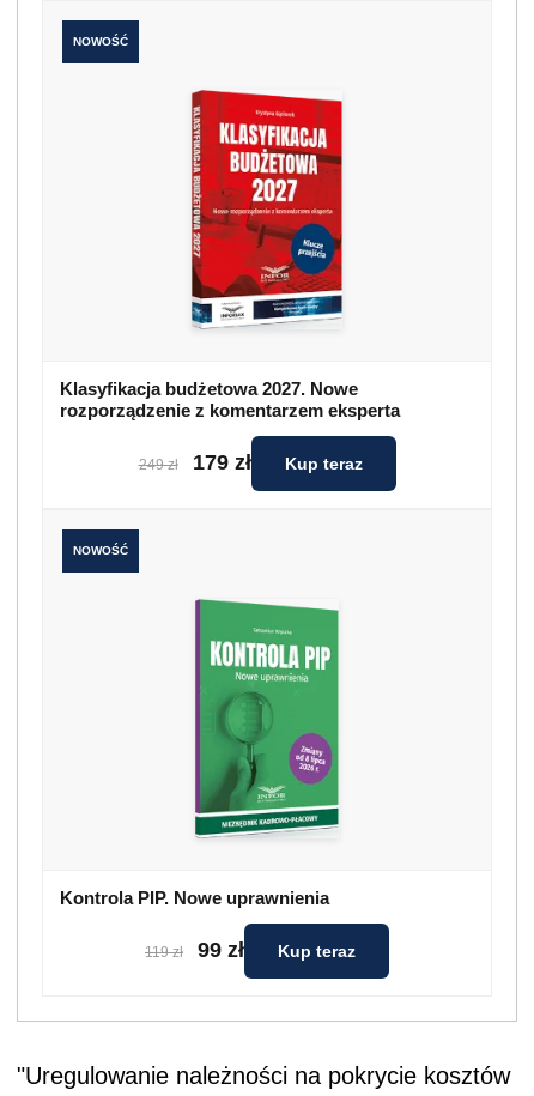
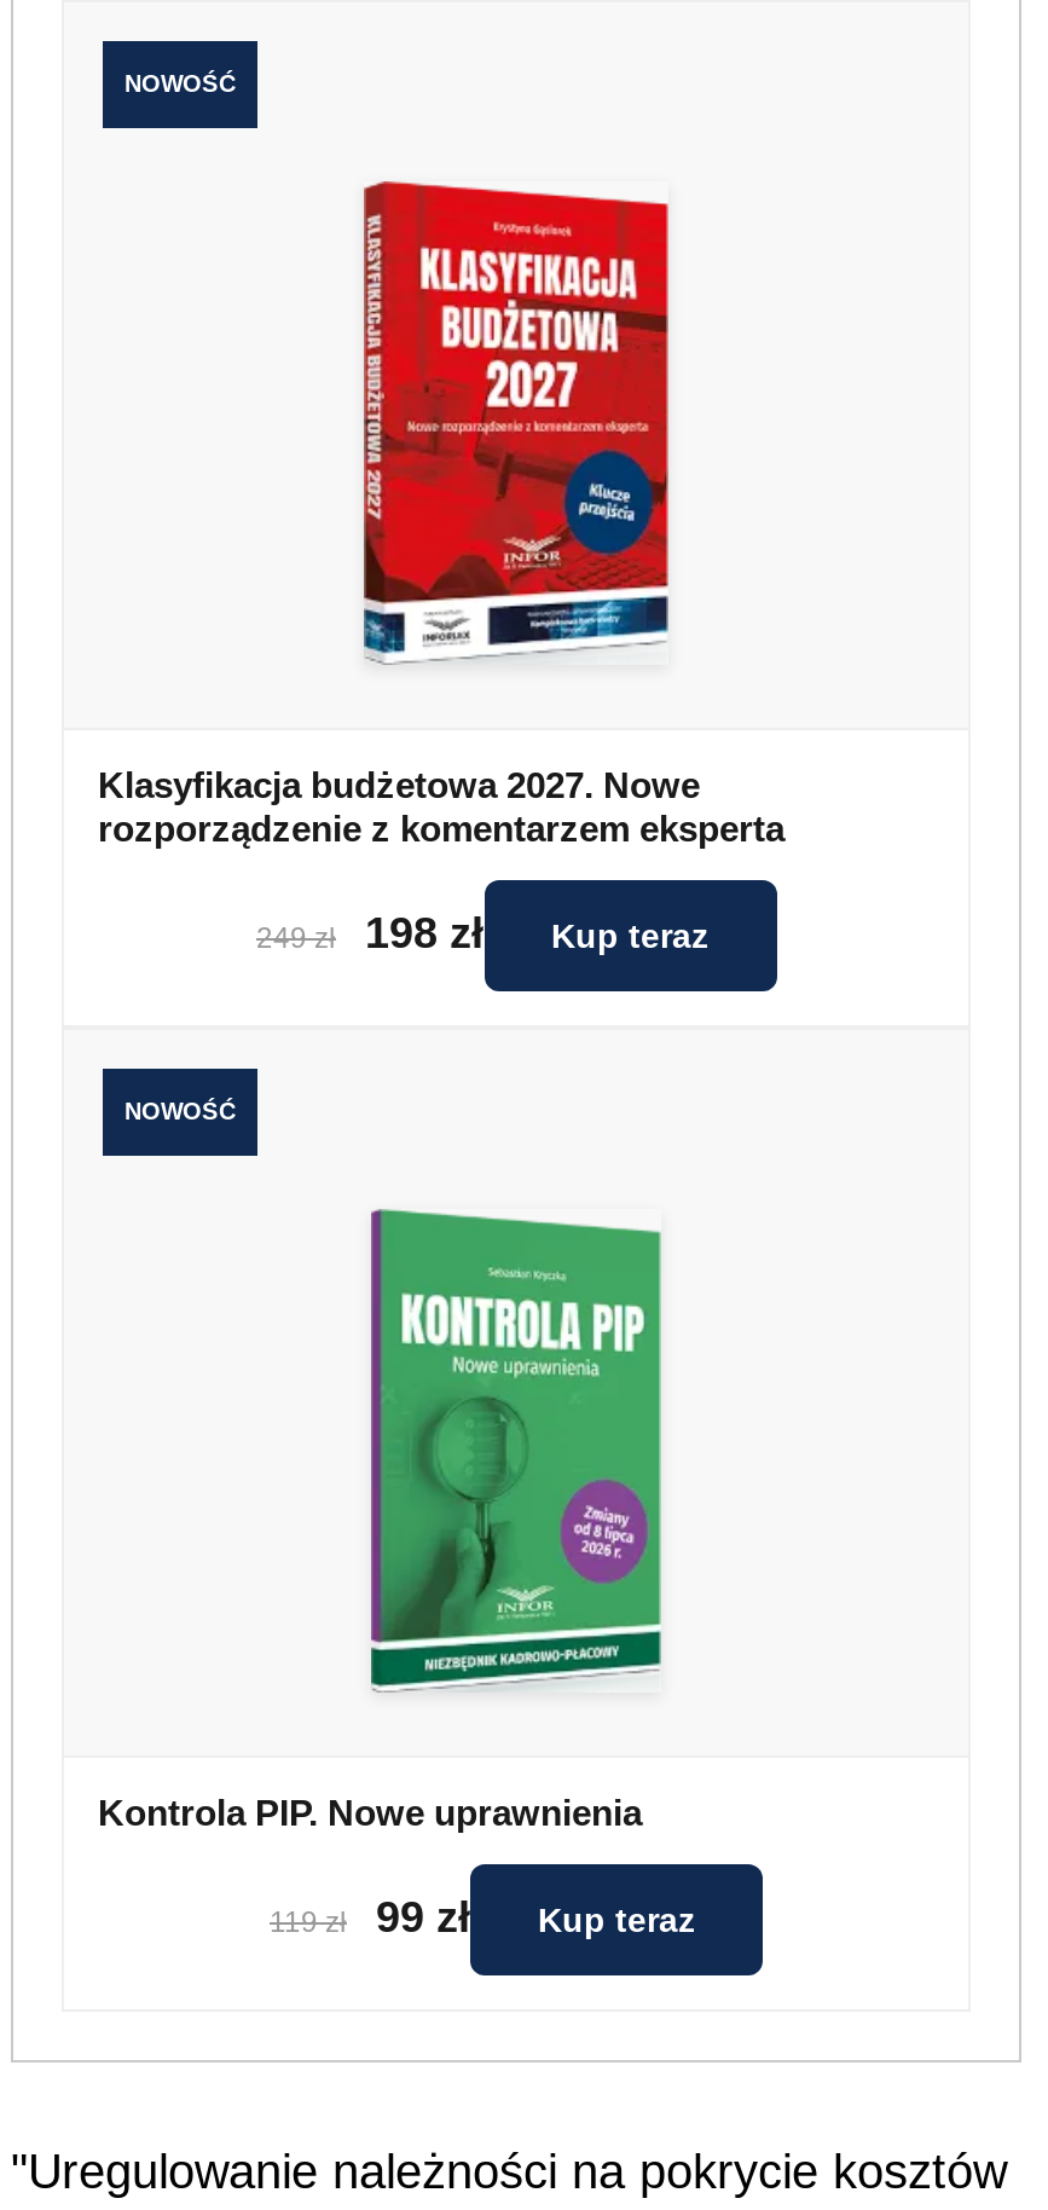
- 179 zł
+ 198 zł
